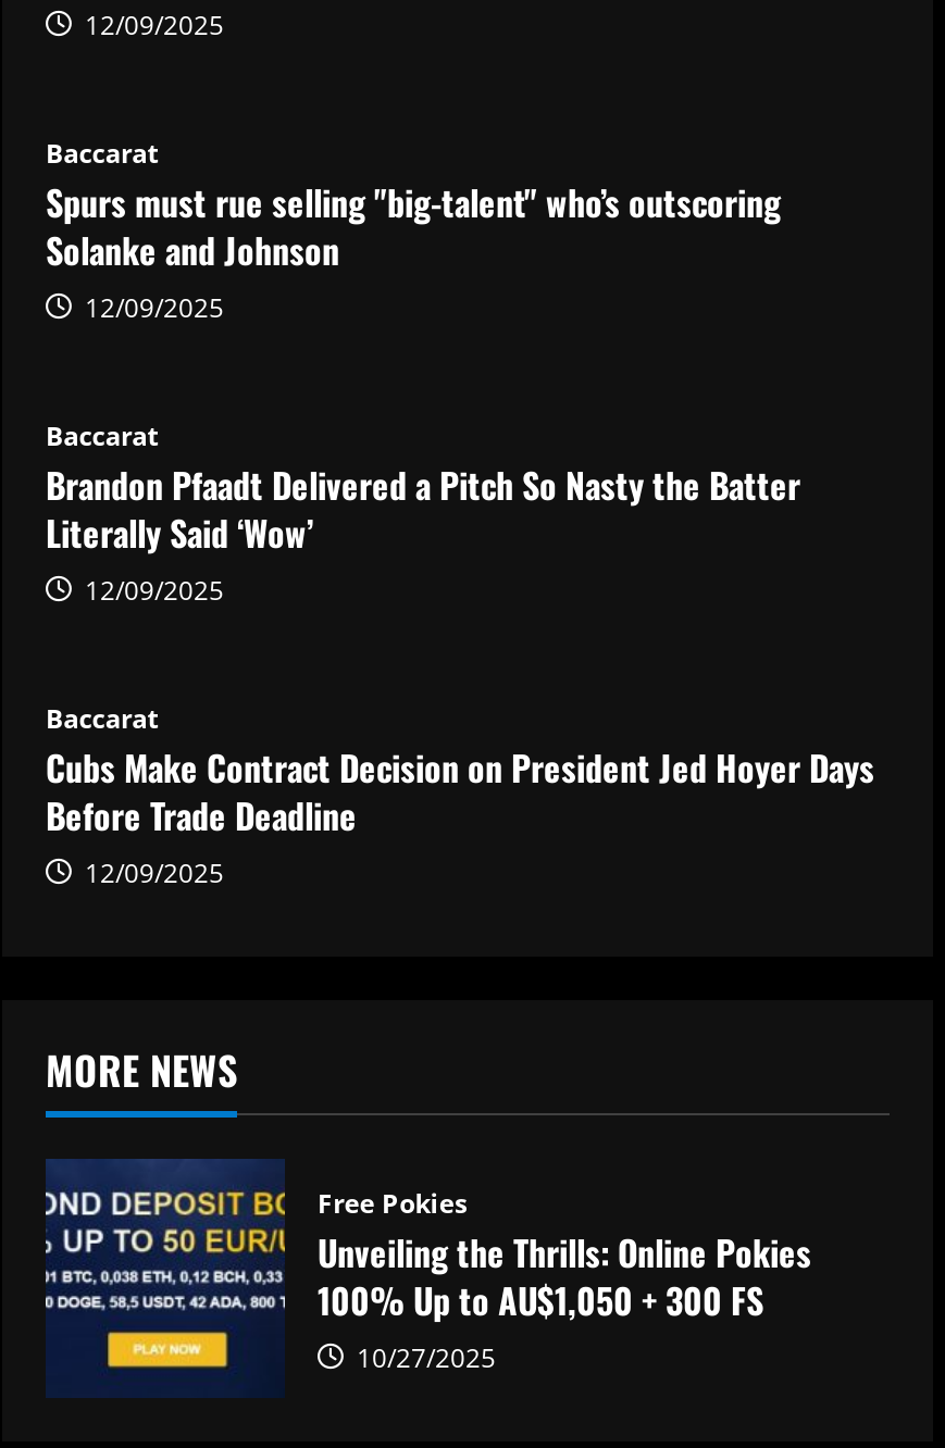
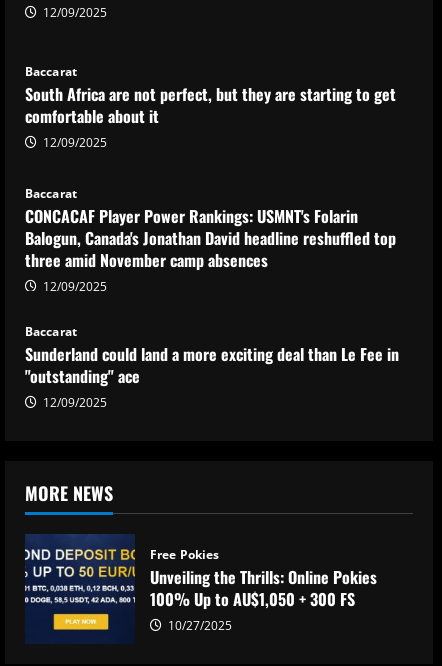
- Spurs must rue selling "big-talent" who’s outscoring
- Solanke and Johnson
+ South Africa are not perfect, but they are starting to get
+ comfortable about it

- Brandon Pfaadt Delivered a Pitch So Nasty the Batter
- Literally Said ‘Wow’
+ CONCACAF Player Power Rankings: USMNT's Folarin
+ Balogun, Canada's Jonathan David headline reshuffled top
+ three amid November camp absences

- Cubs Make Contract Decision on President Jed Hoyer Days
- Before Trade Deadline
+ Sunderland could land a more exciting deal than Le Fee in
+ "outstanding" ace
